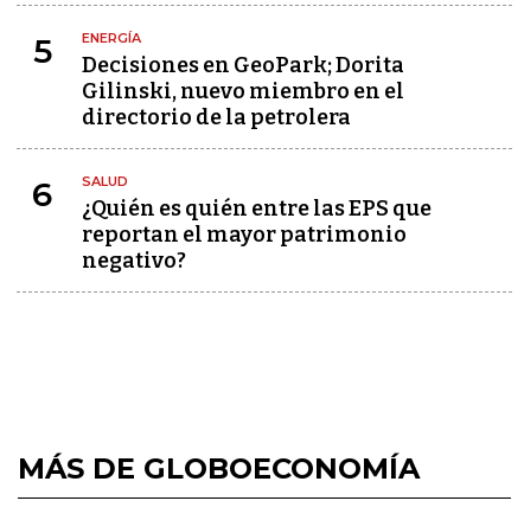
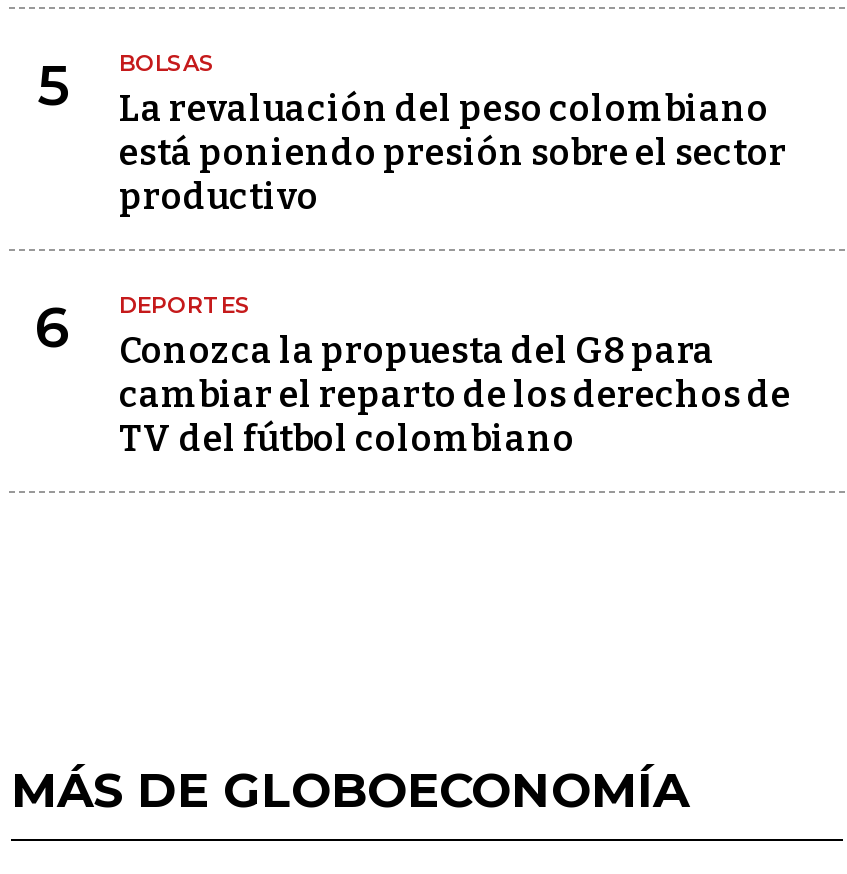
- ENERGÍA
- Decisiones en GeoPark; Dorita
- Gilinski, nuevo miembro en el
- directorio de la petrolera
+ BOLSAS
+ La revaluación del peso colombiano
+ está poniendo presión sobre el sector
+ productivo

- SALUD
- ¿Quién es quién entre las EPS que
- reportan el mayor patrimonio
- negativo?
+ DEPORTES
+ Conozca la propuesta del G8 para
+ cambiar el reparto de los derechos de
+ TV del fútbol colombiano
